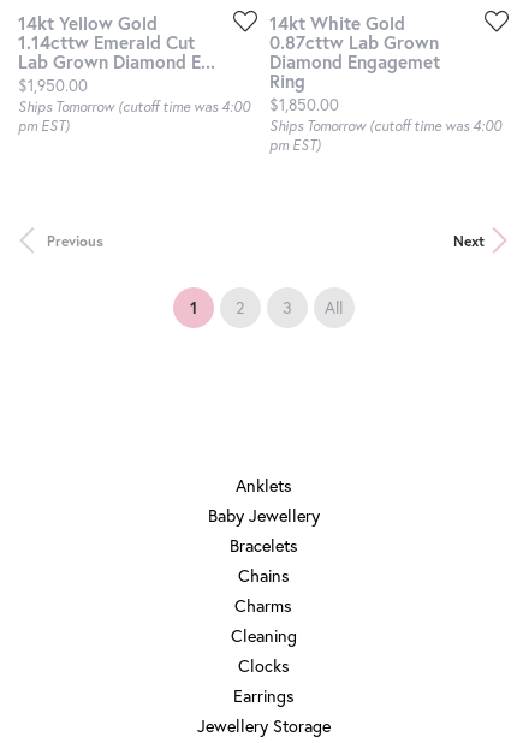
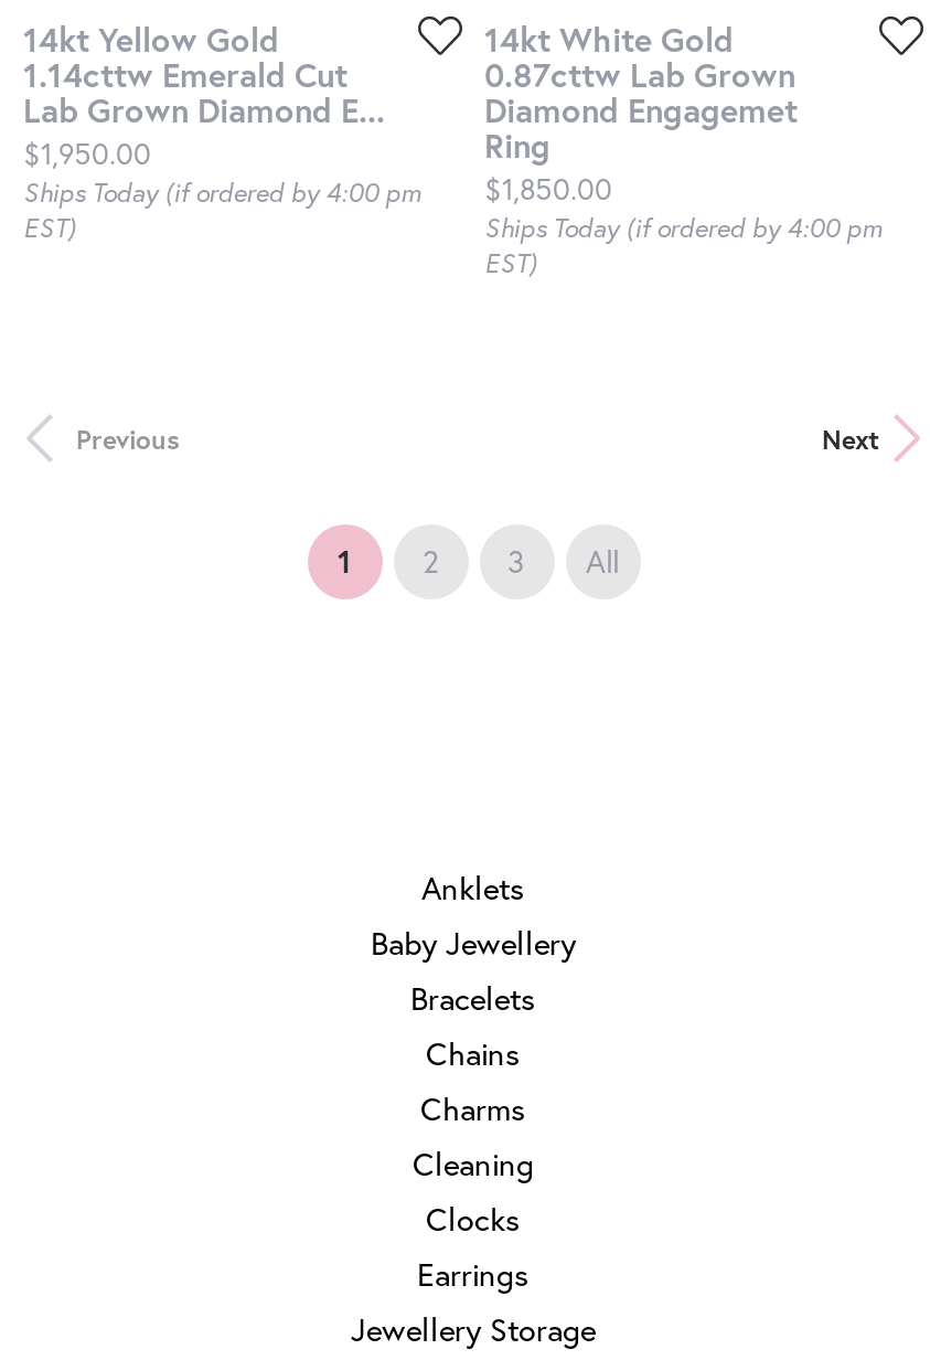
- Ships Tomorrow (cutoff time was 4:00
- pm EST)
+ Ships Today (if ordered by 4:00 pm
+ EST)

- Ships Tomorrow (cutoff time was 4:00
- pm EST)
+ Ships Today (if ordered by 4:00 pm
+ EST)
